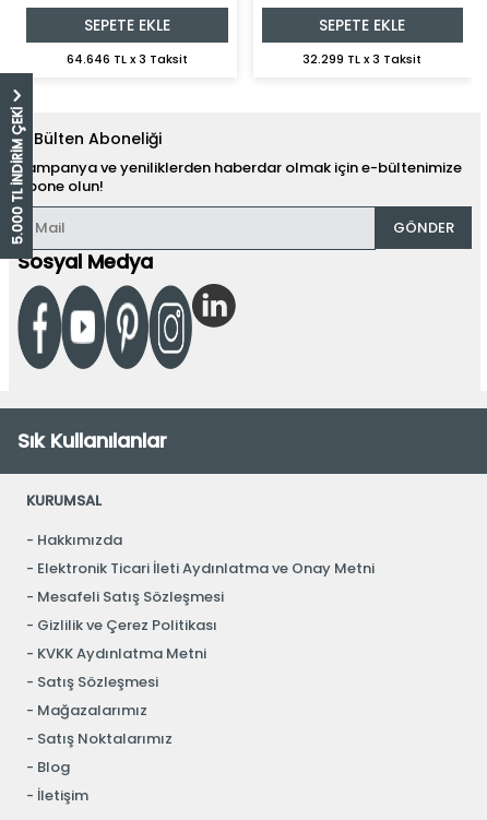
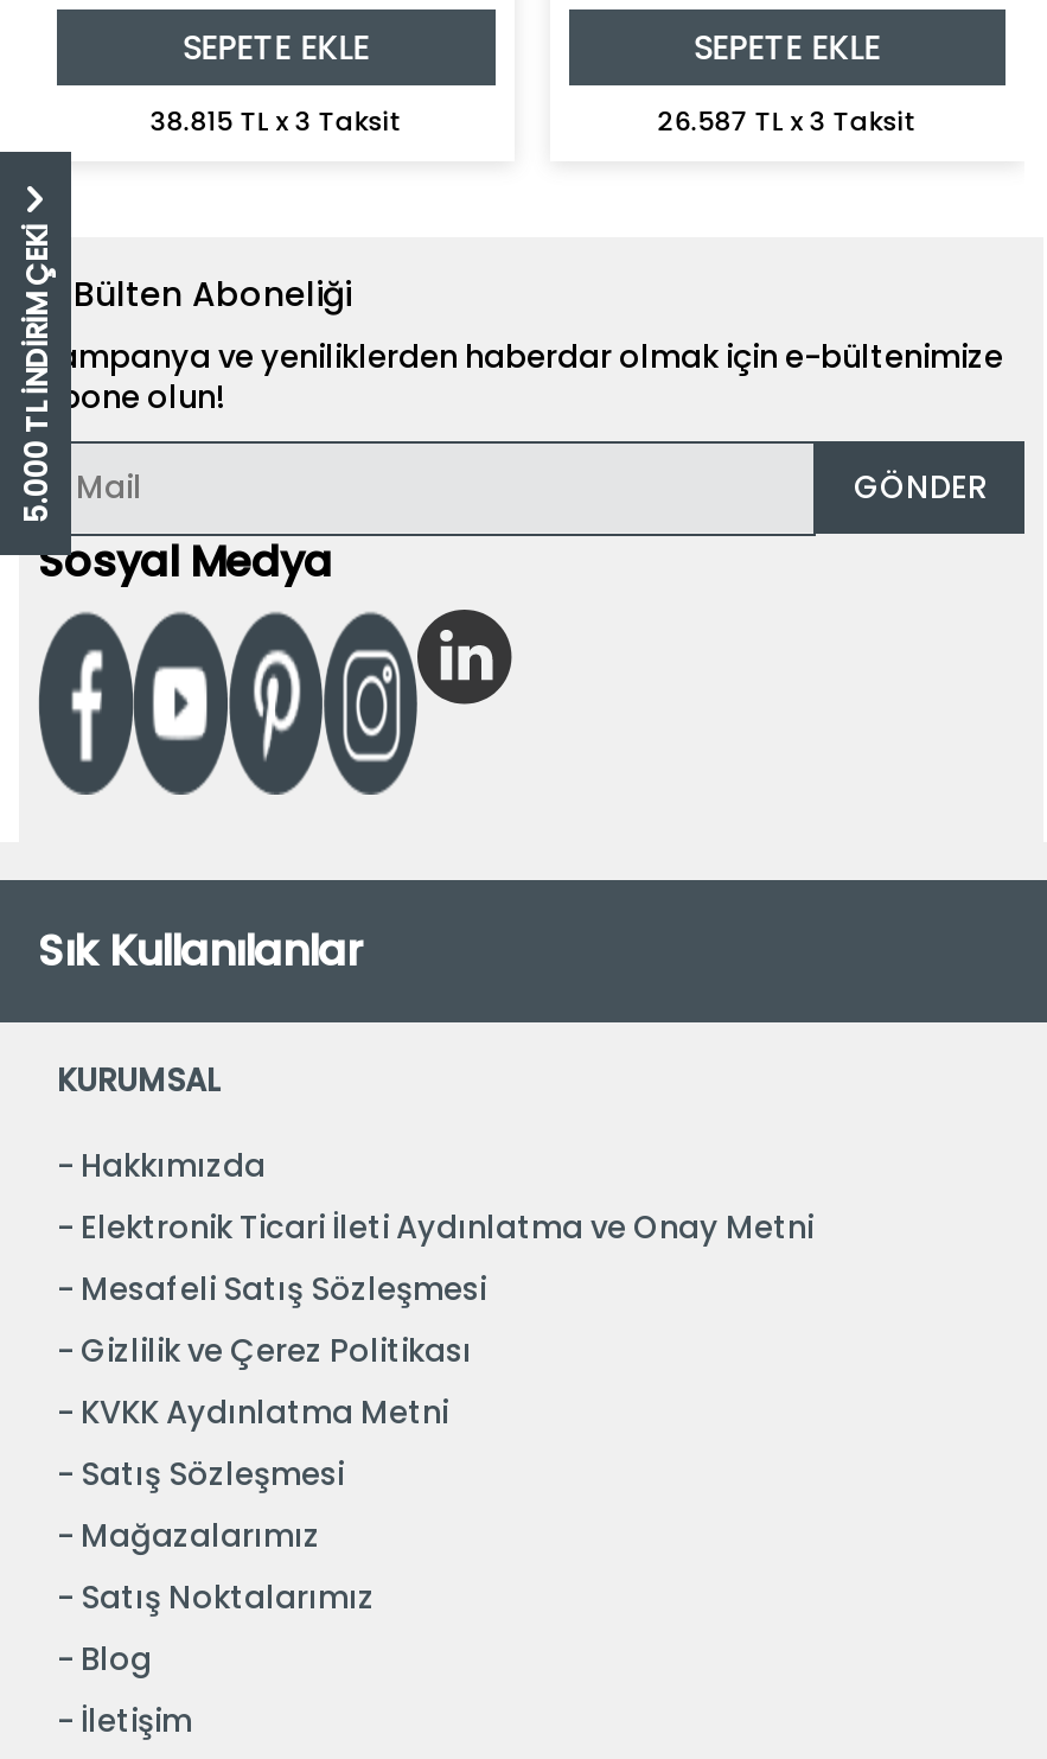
- 64.646 TL x 3 Taksit
+ 38.815 TL x 3 Taksit

- 32.299 TL x 3 Taksit
+ 26.587 TL x 3 Taksit
